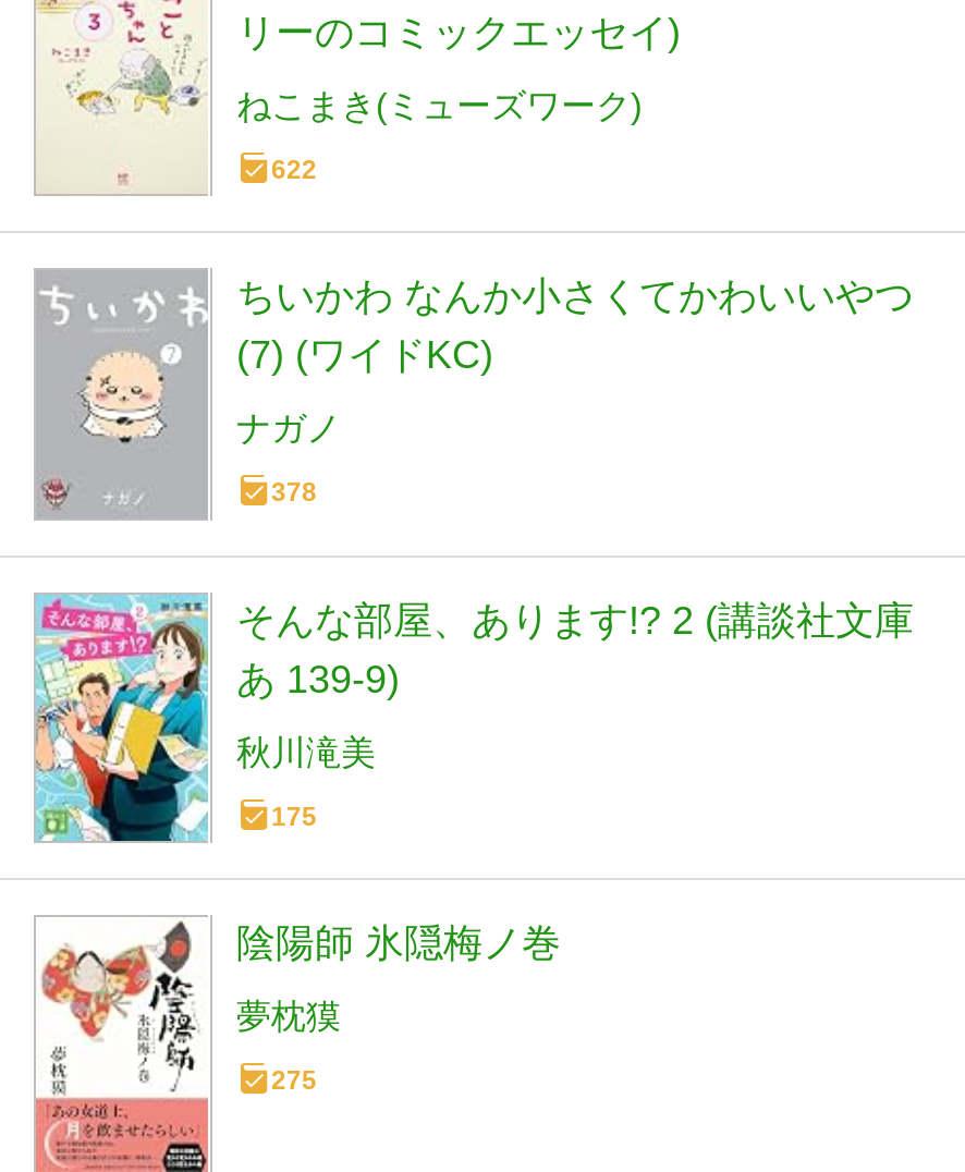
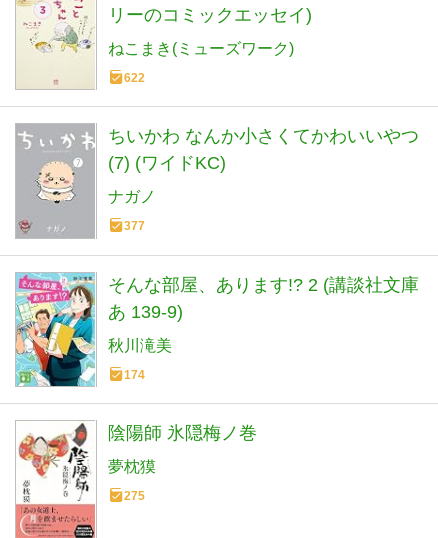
- 378
+ 377

- 175
+ 174
